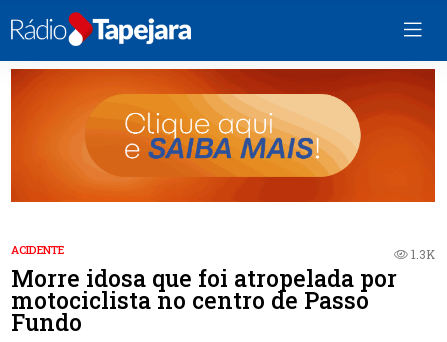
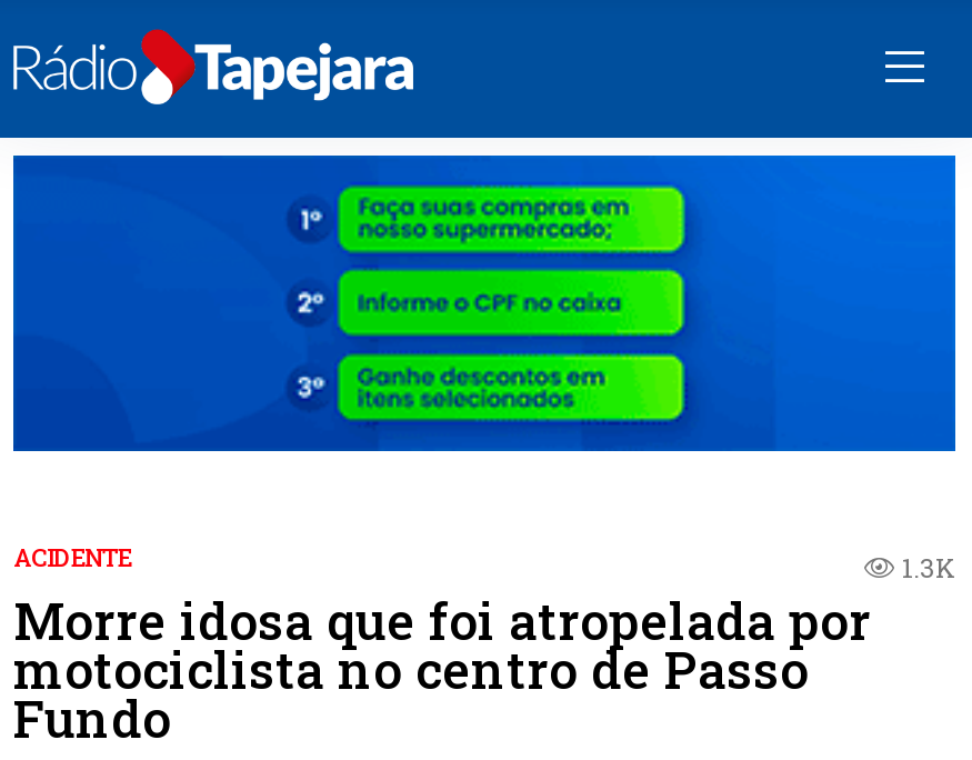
- [image]
+ [image]
